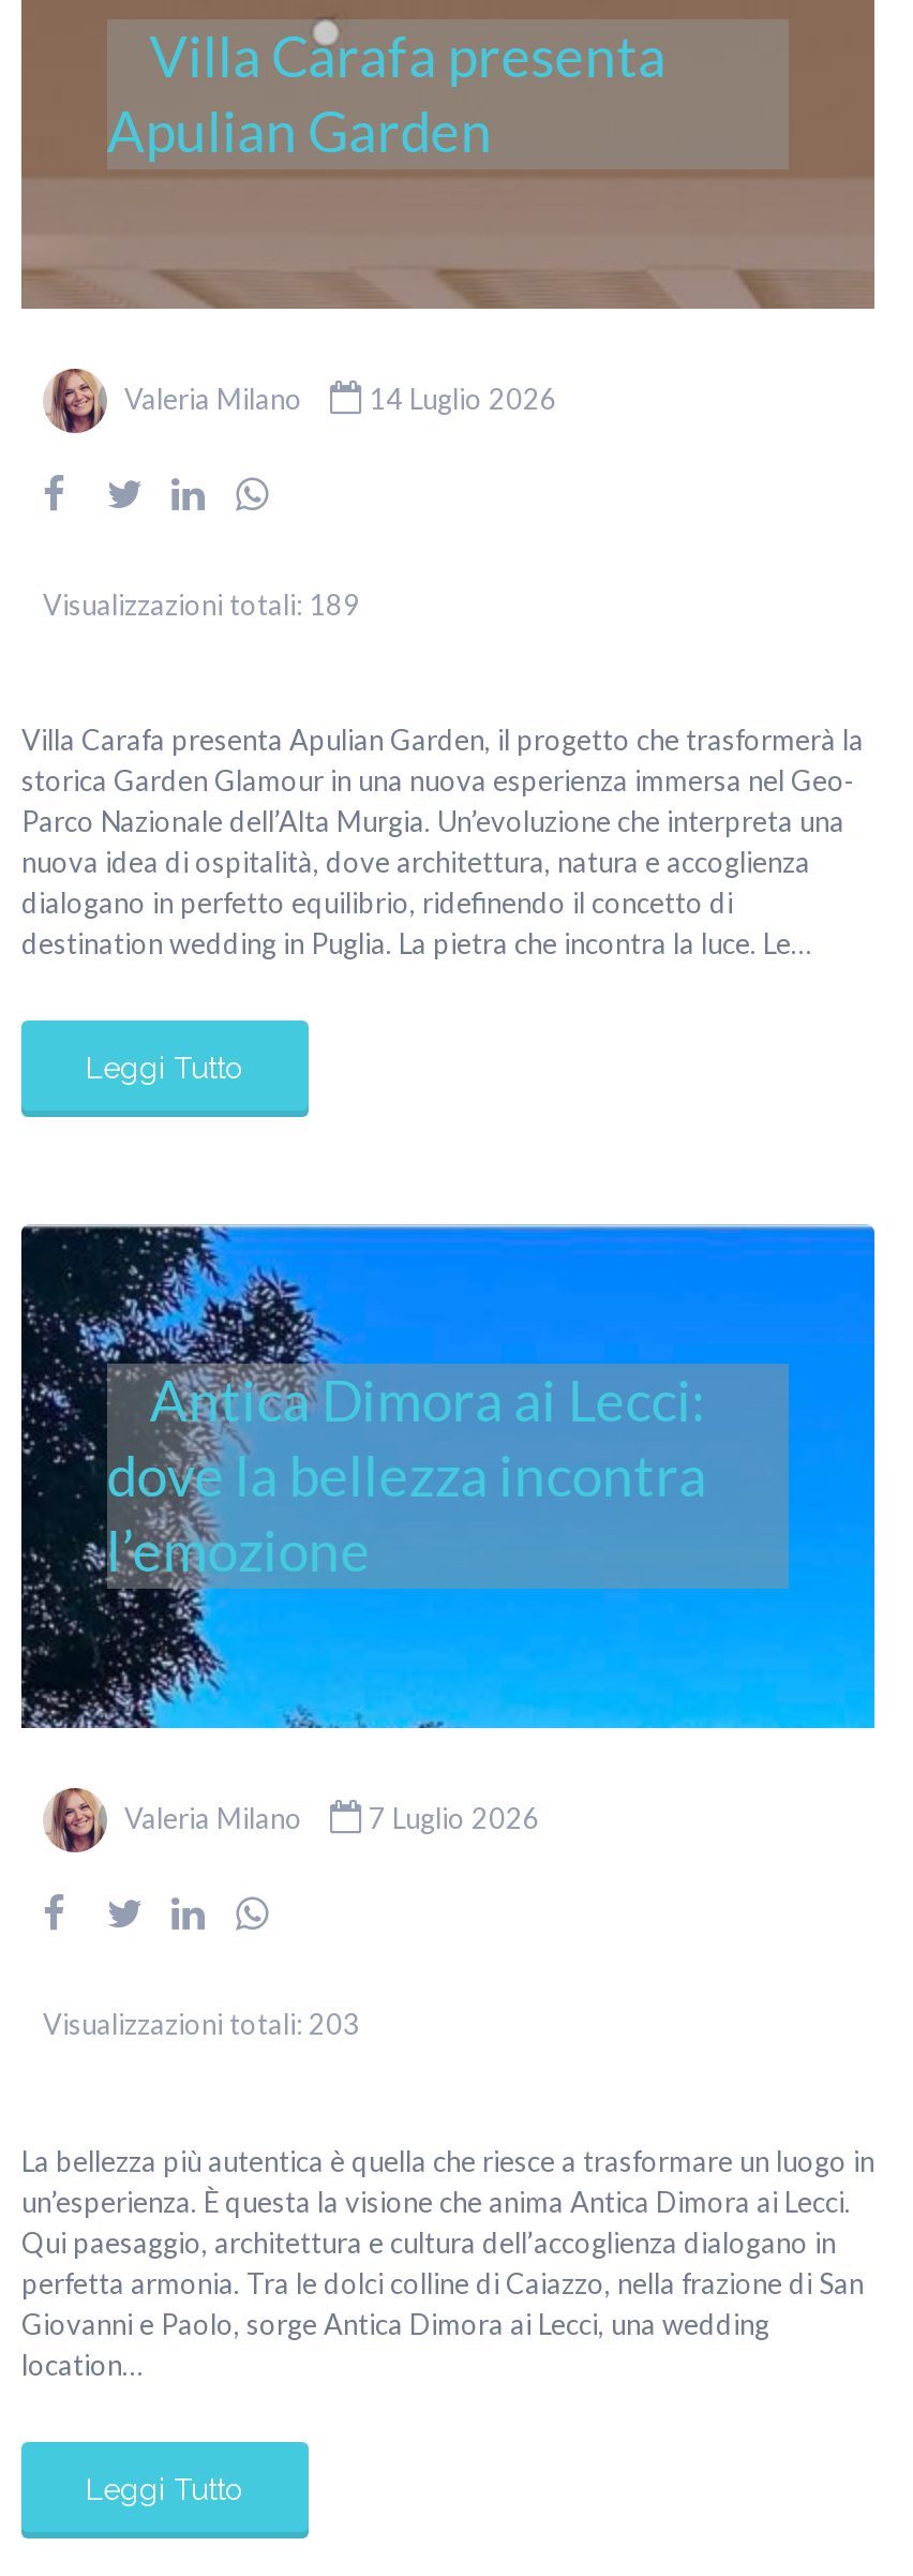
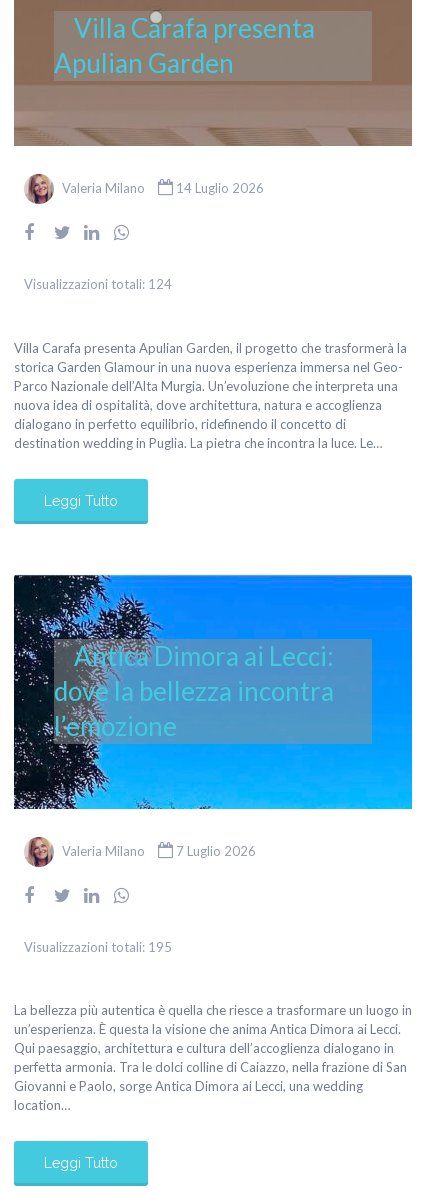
- Visualizzazioni totali: 189
+ Visualizzazioni totali: 124

- Visualizzazioni totali: 203
+ Visualizzazioni totali: 195
